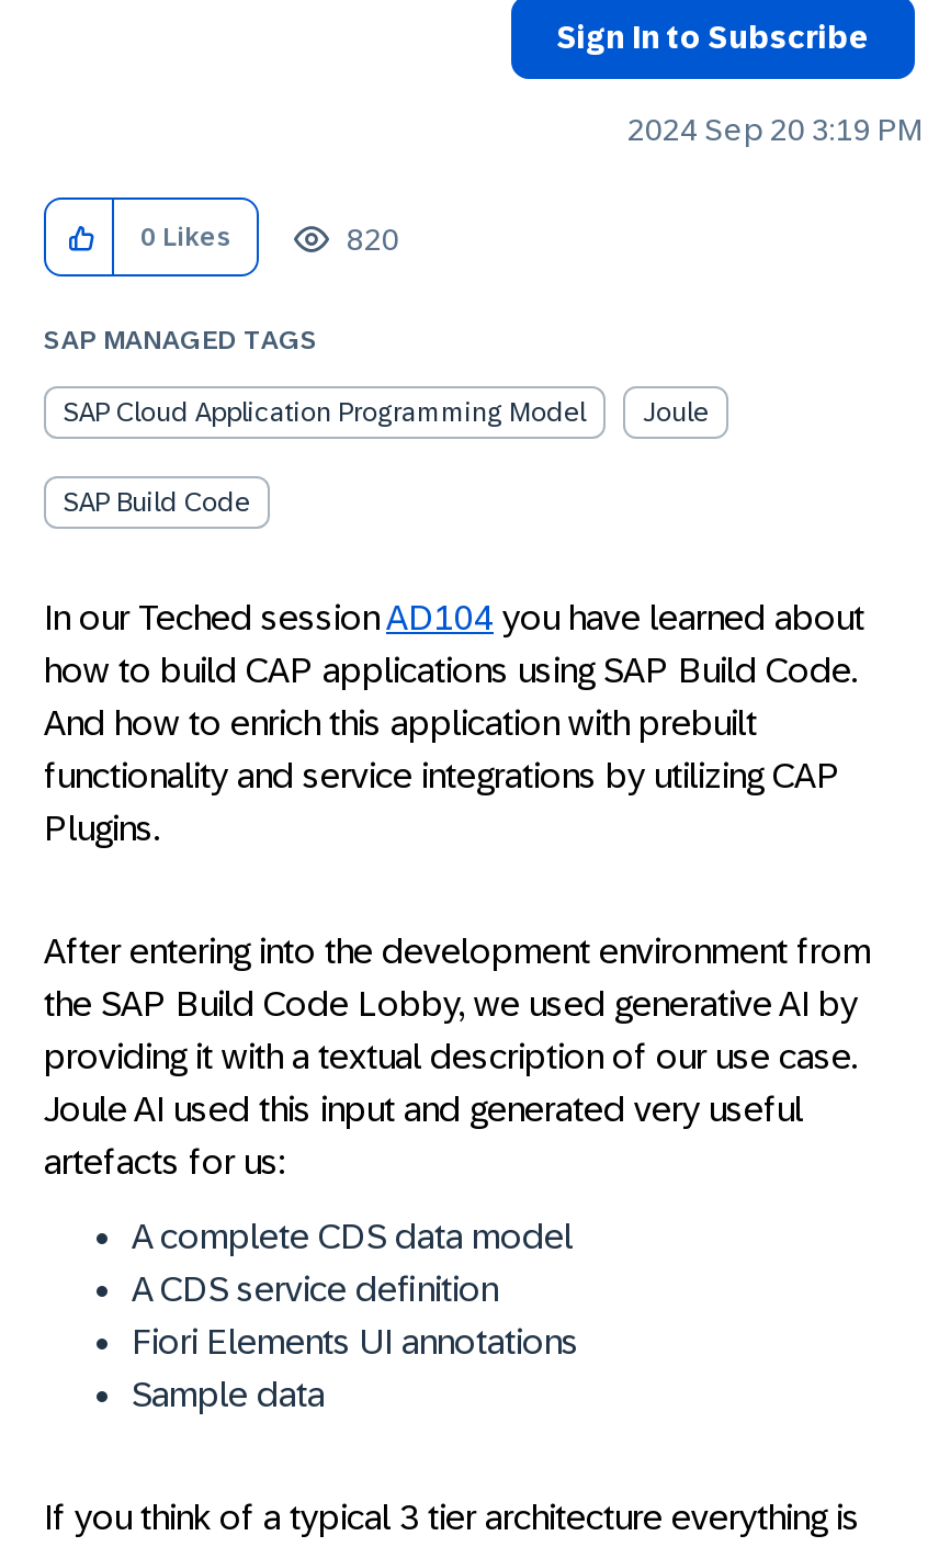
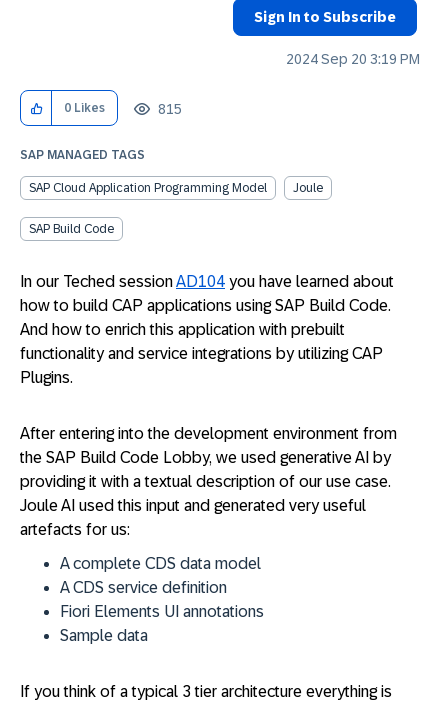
- 820
+ 815
